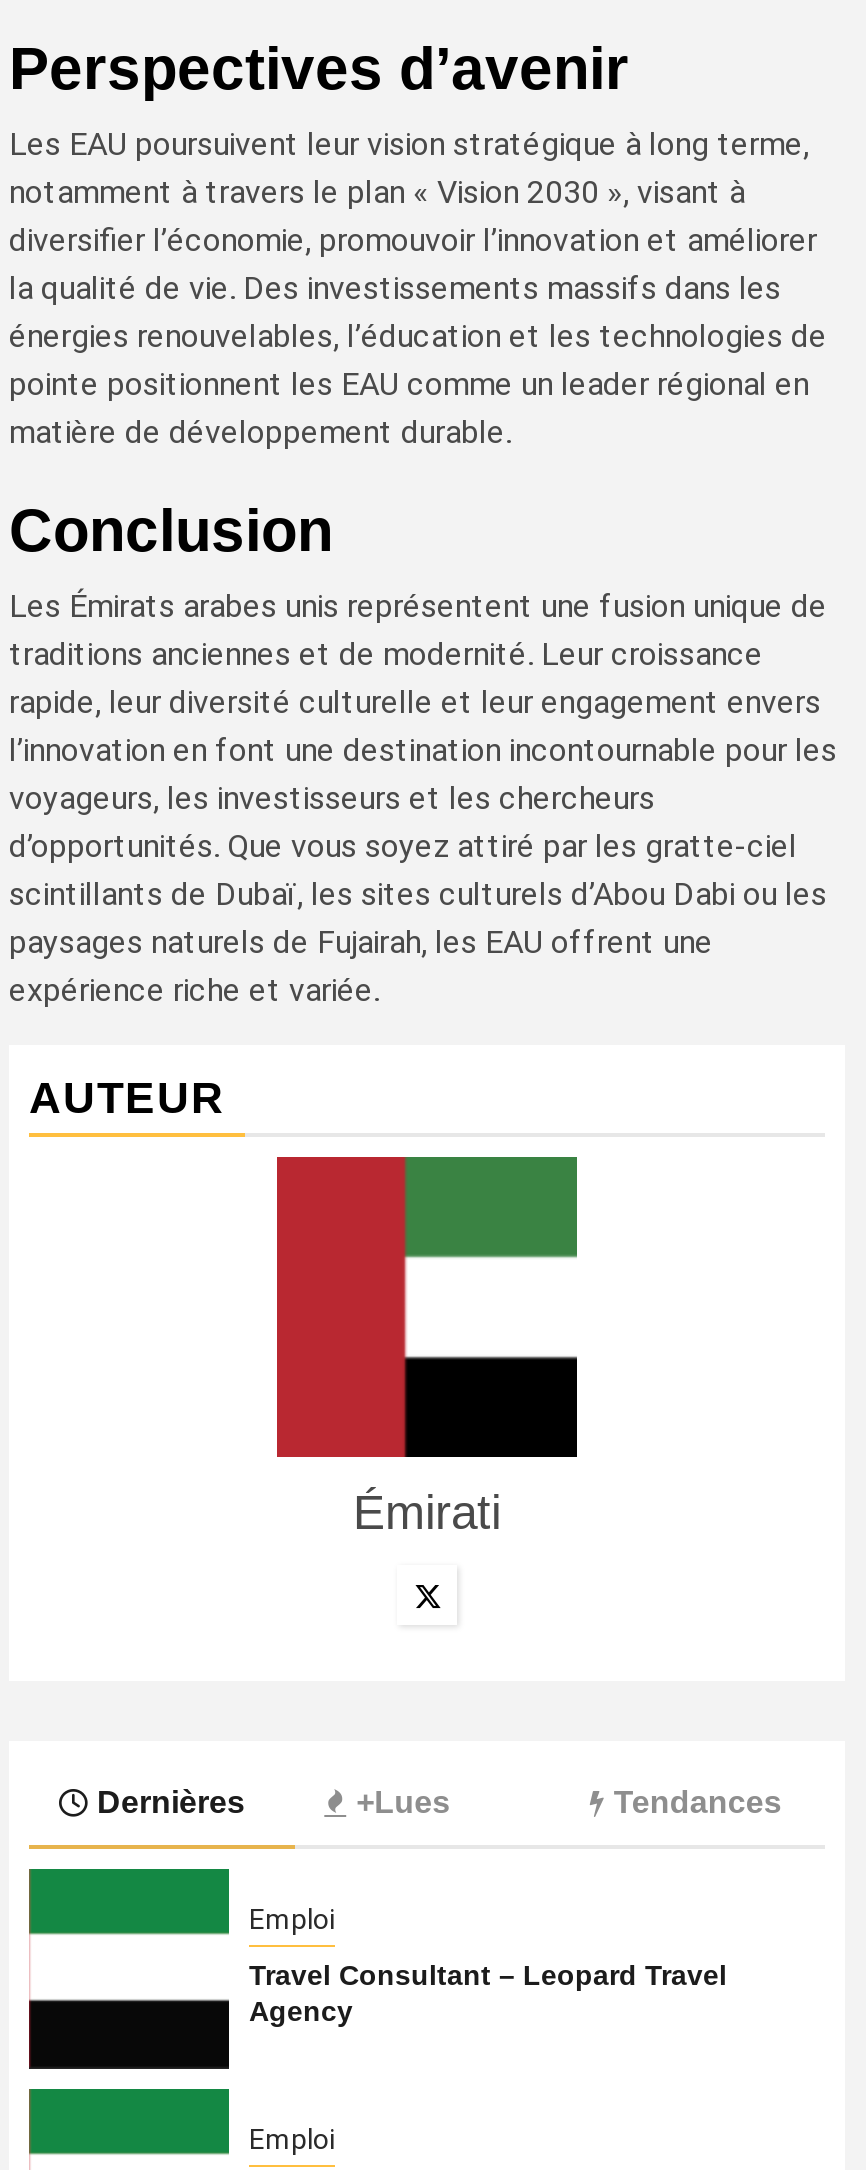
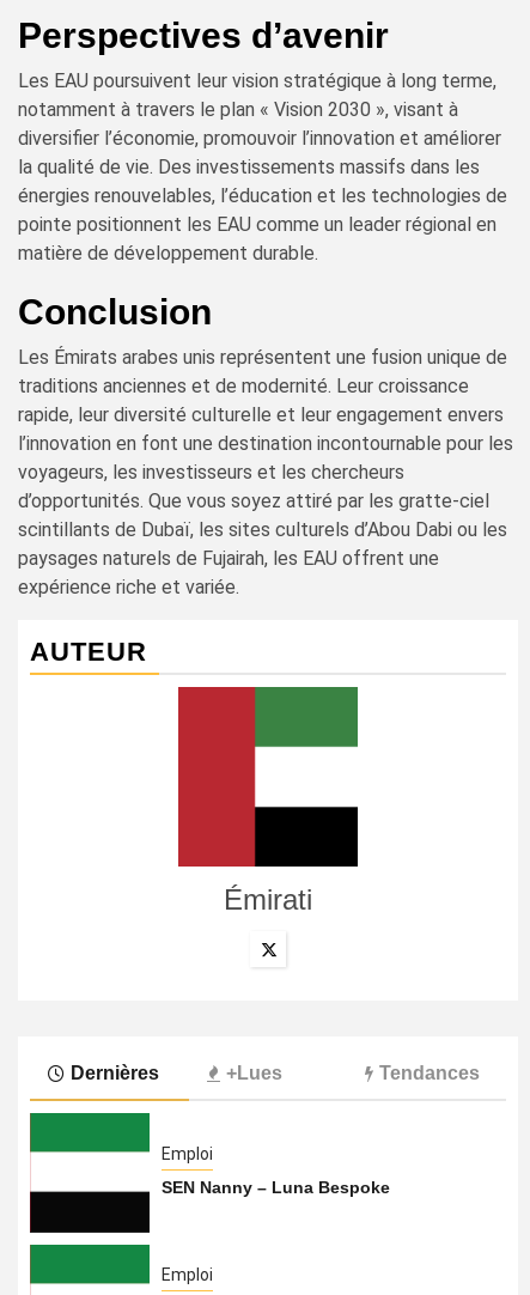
- Travel Consultant – Leopard Travel
- Agency
+ SEN Nanny – Luna Bespoke
